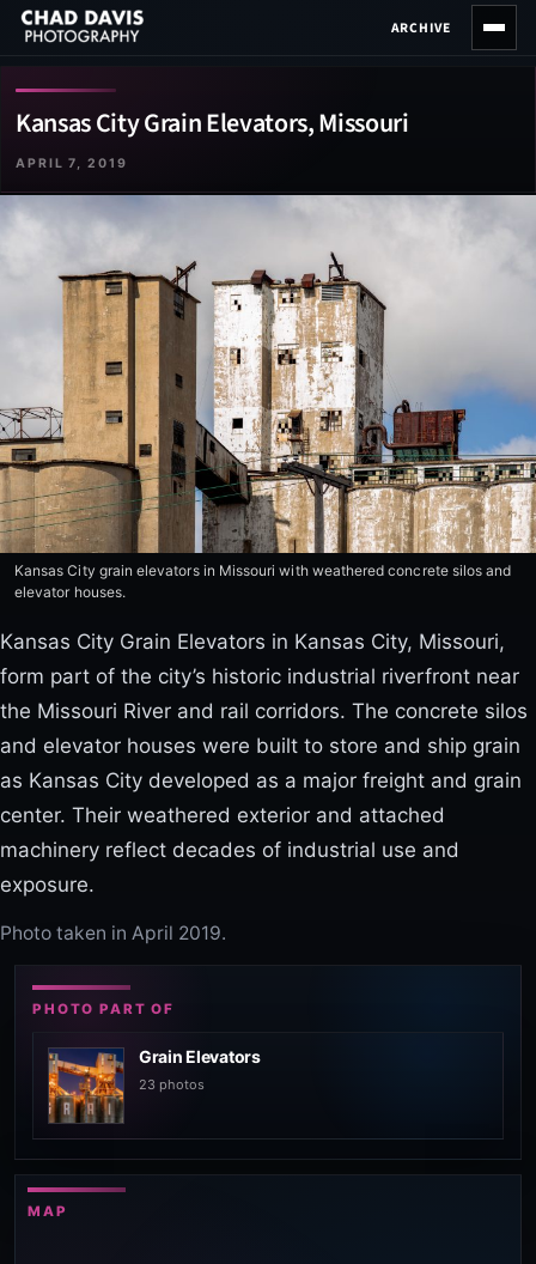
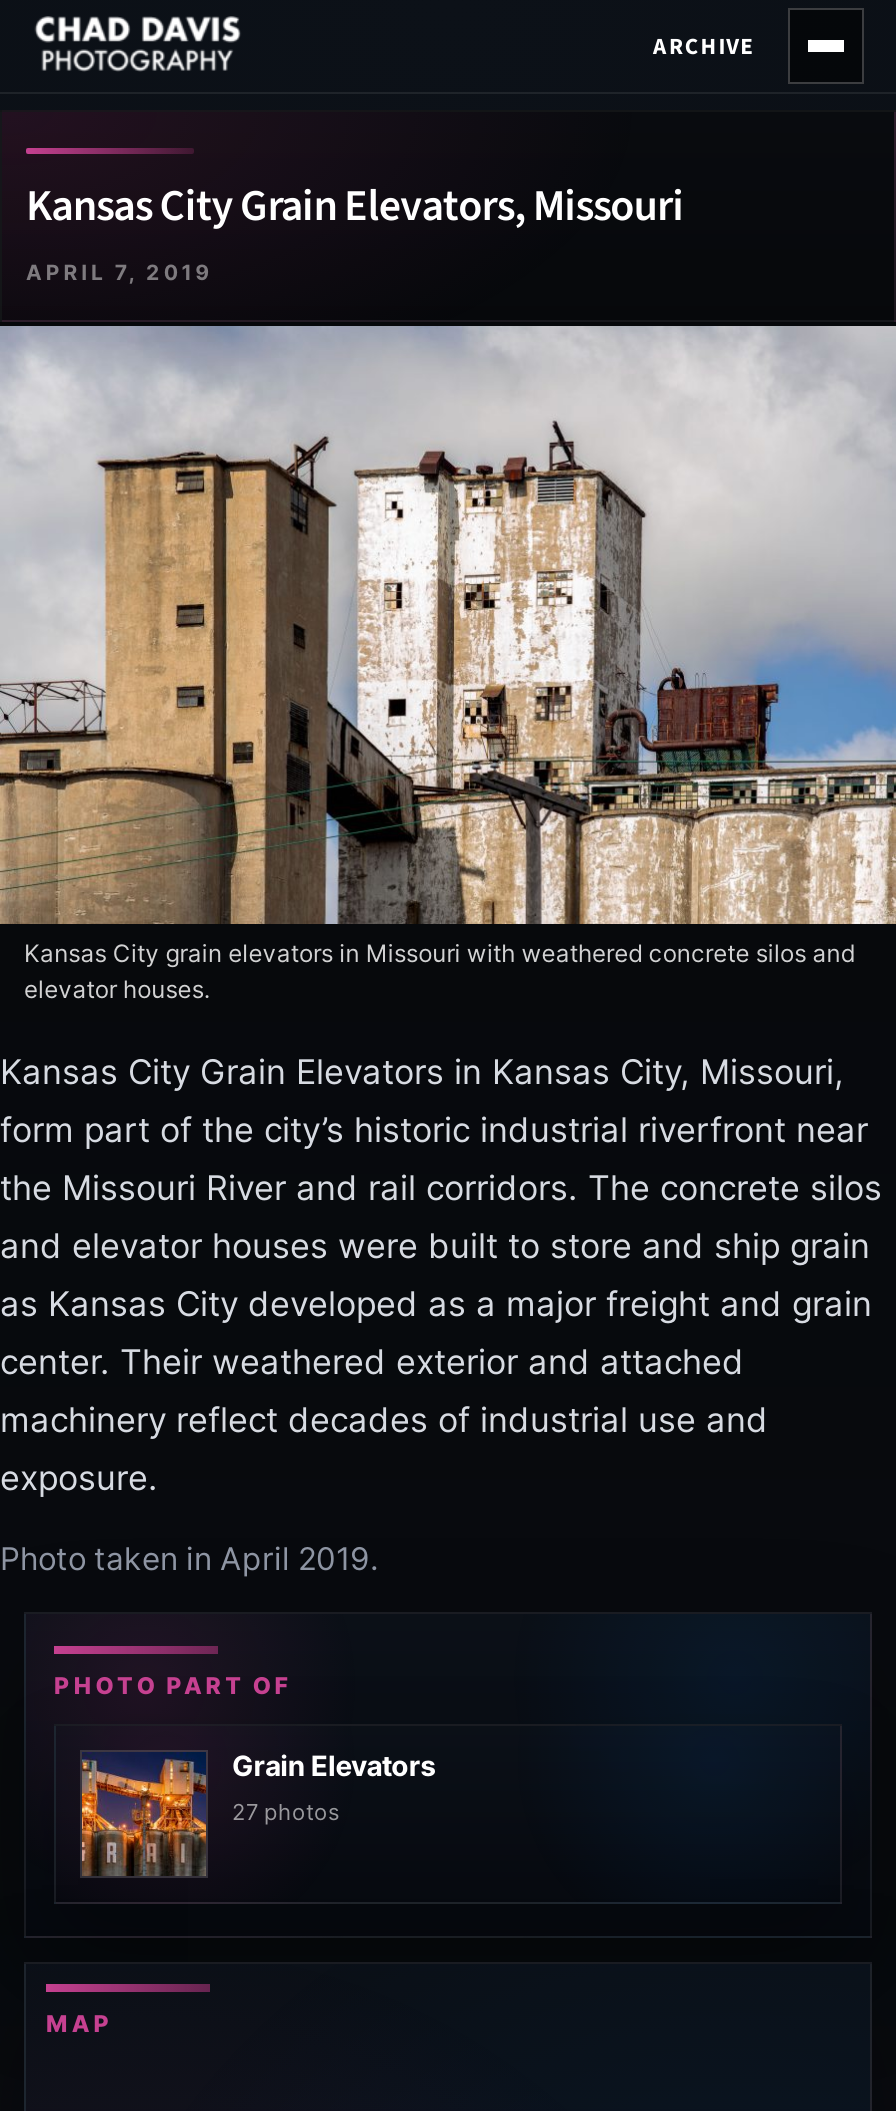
- 23 photos
+ 27 photos
